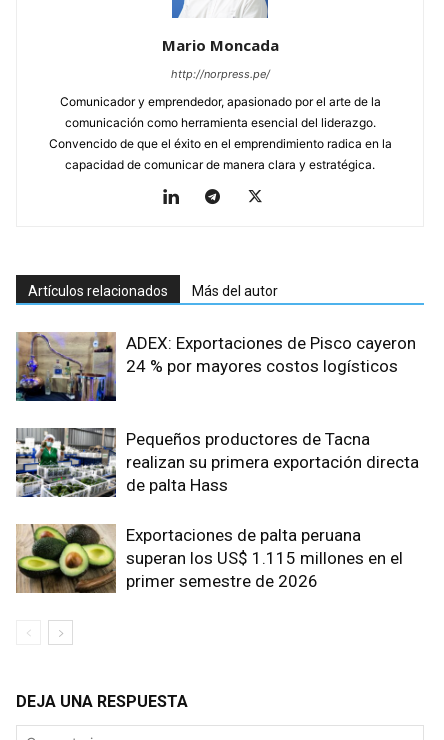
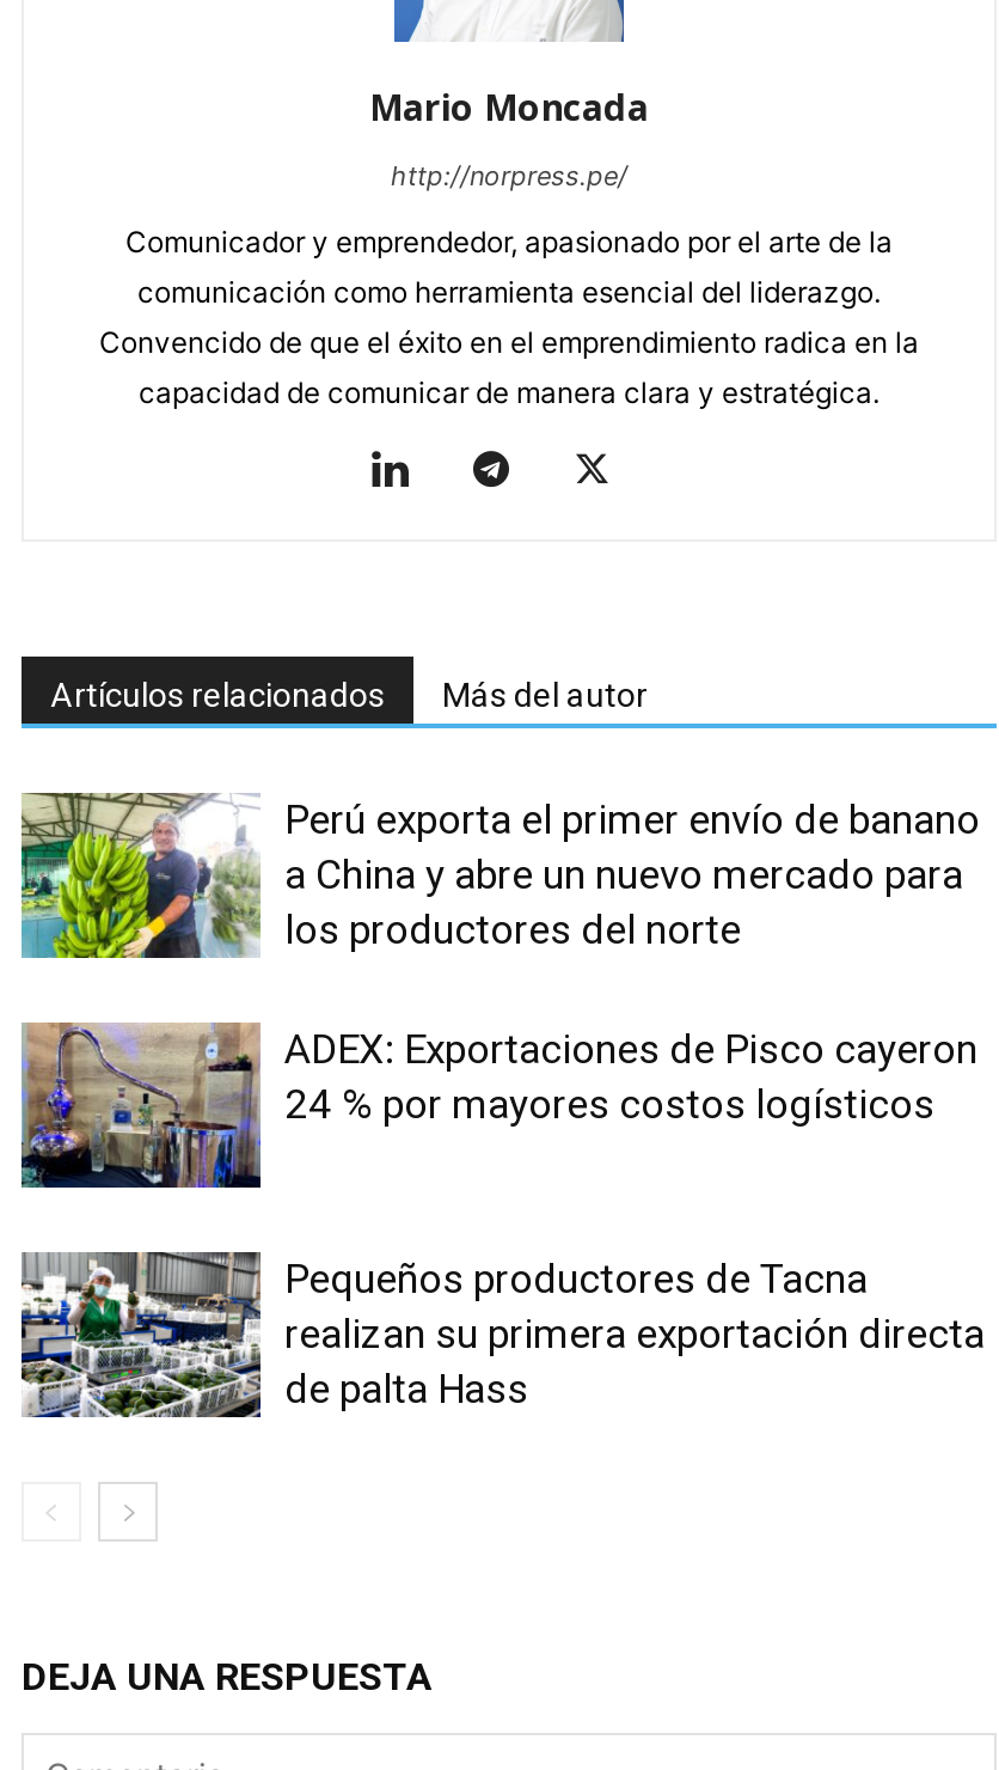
+ [image]
+ Perú exporta el primer envío de banano
+ a China y abre un nuevo mercado para
+ los productores del norte

moved down: [image] | ADEX: Exportaciones de Pisco cayeron | 24 % por mayores costos logísticos | Pequeños productores de Tacna | realizan su primera exportación directa | de palta Hass

- [image]
- Exportaciones de palta peruana
- superan los US$ 1.115 millones en el
- primer semestre de 2026
